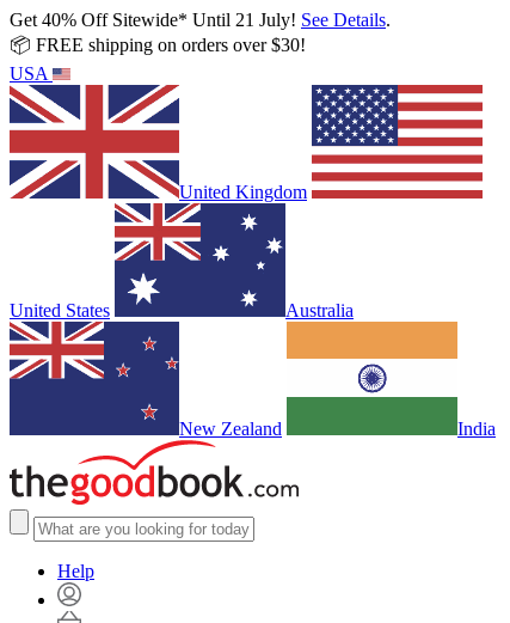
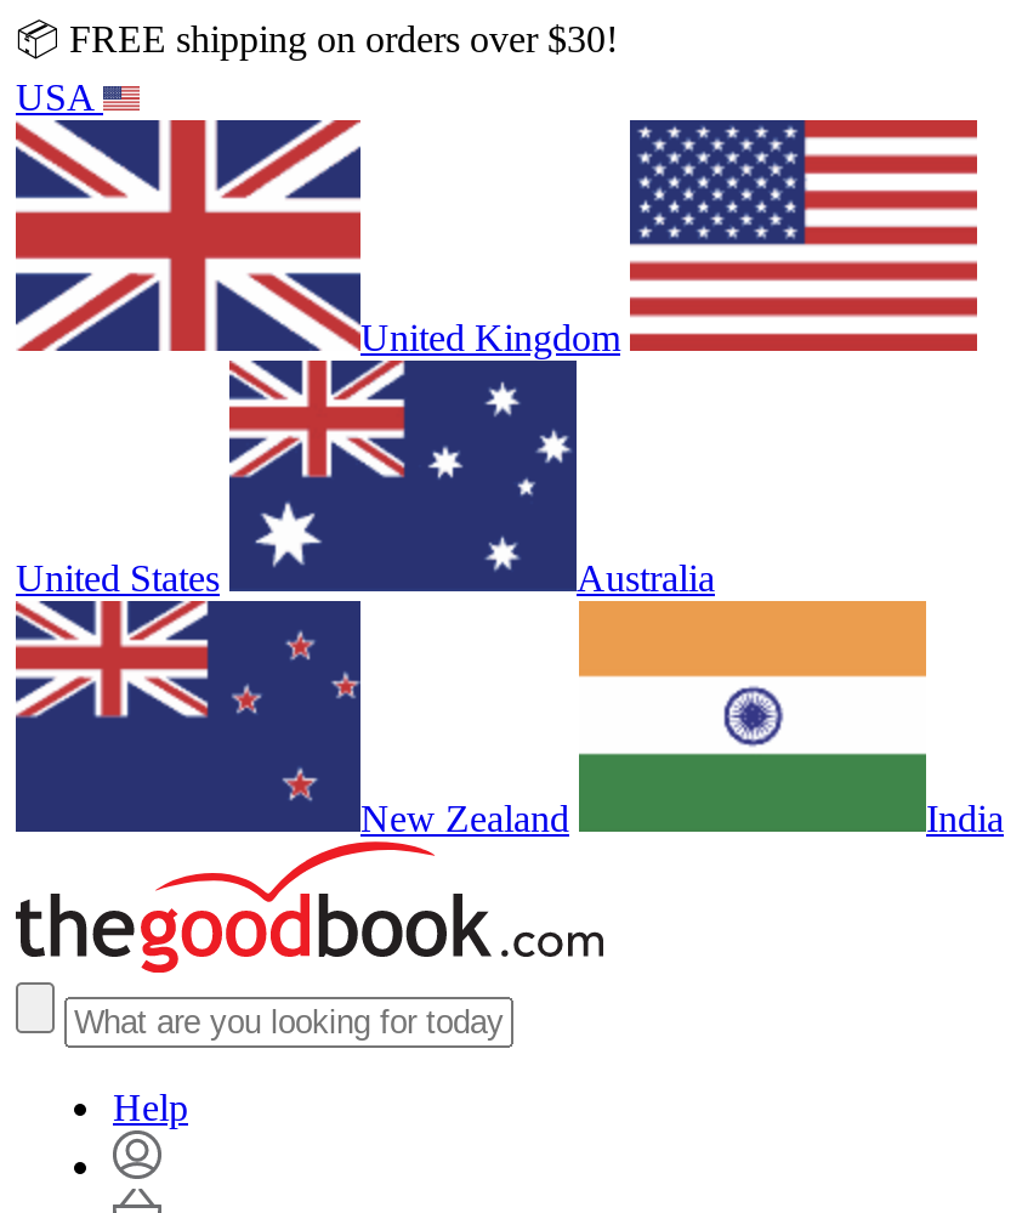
- Get 40% Off Sitewide* Until 21 July! See Details.
